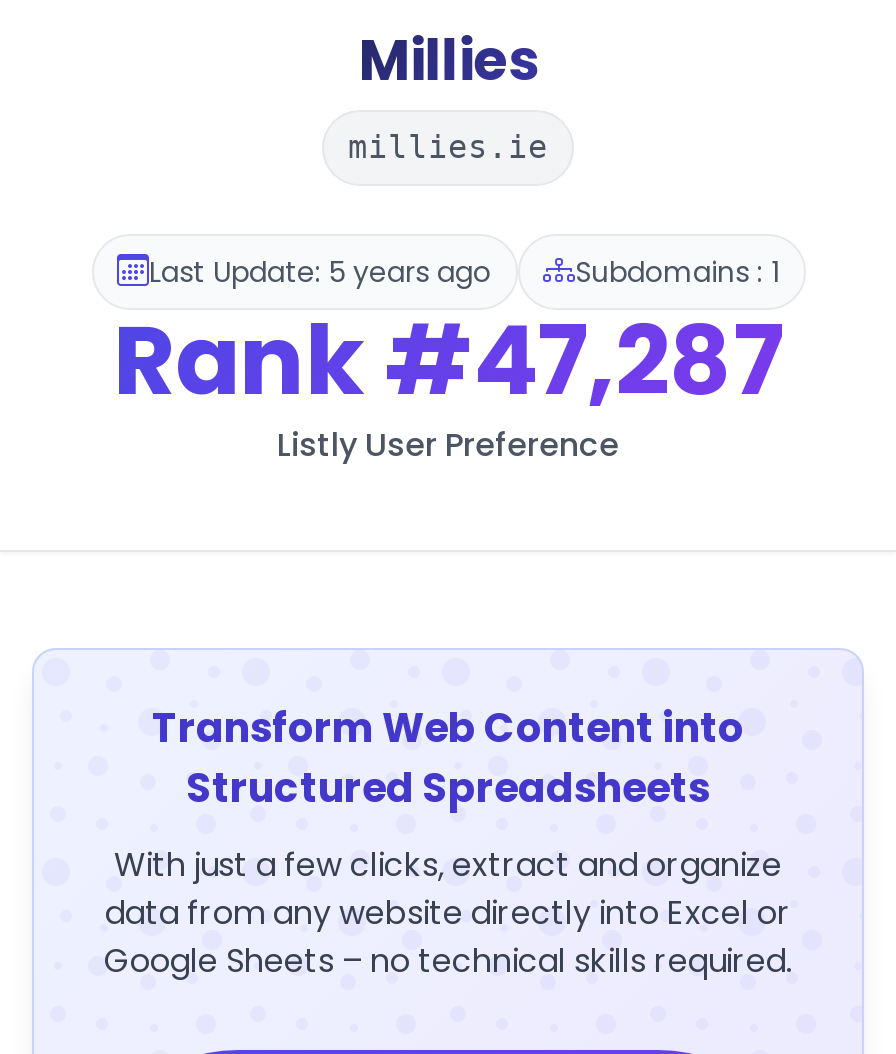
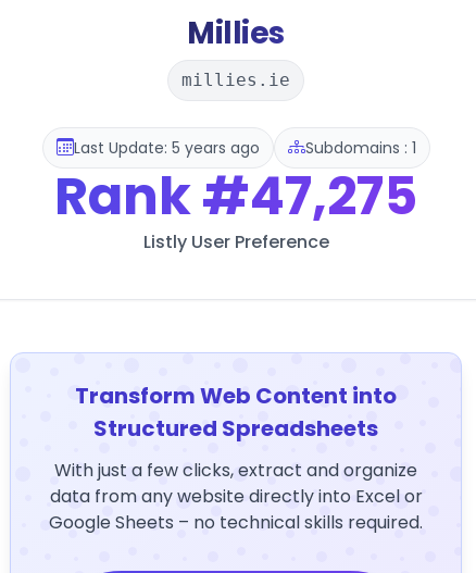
- Rank #47,287
+ Rank #47,275
